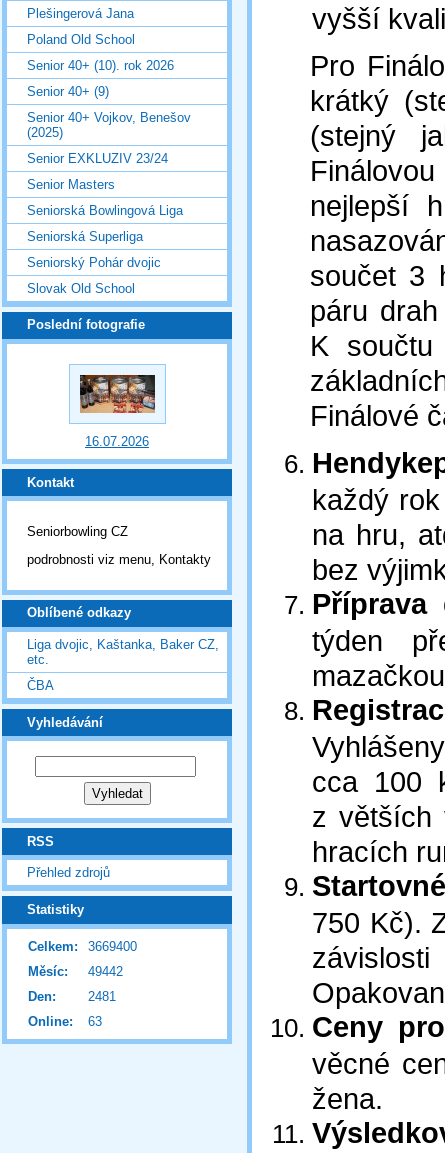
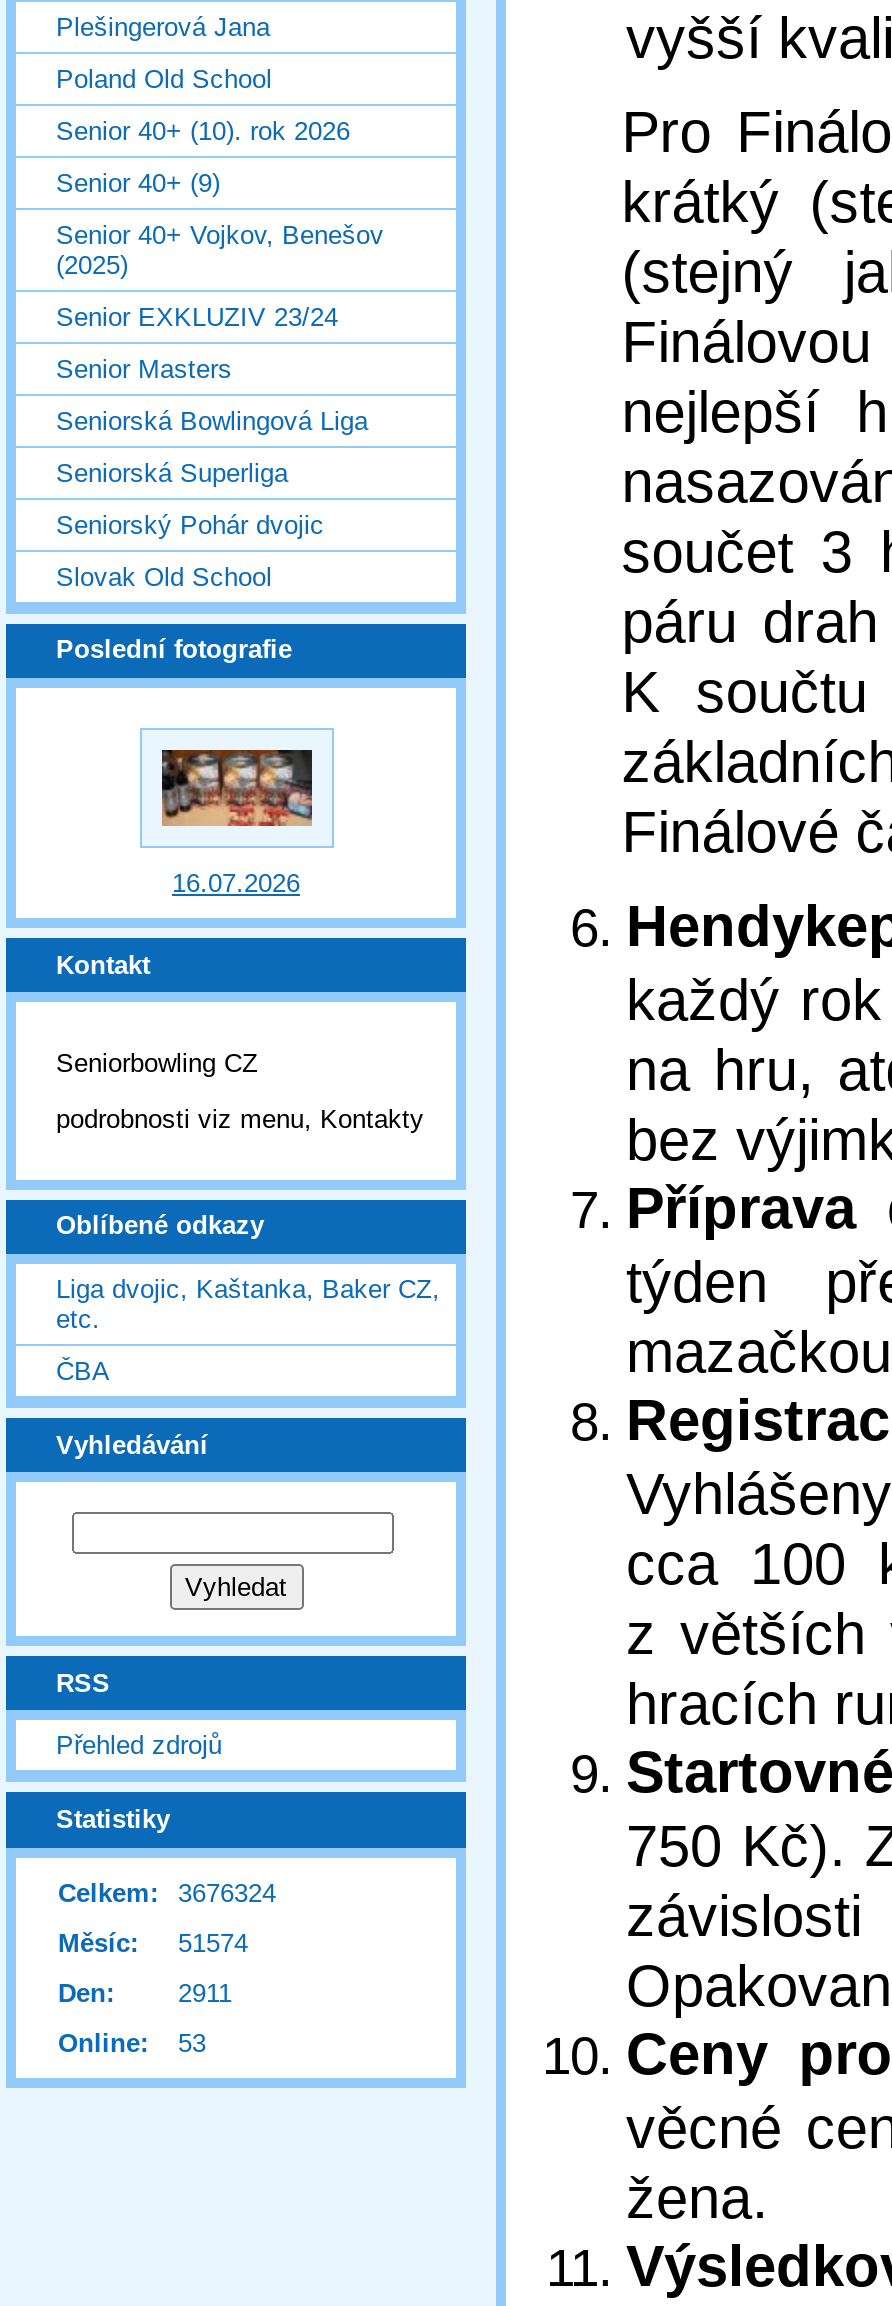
- Celkem: 3669400
+ Celkem: 3676324

- Měsíc: 49442
+ Měsíc: 51574

- 2481
+ 2911

- Online: 63
+ Online: 53
